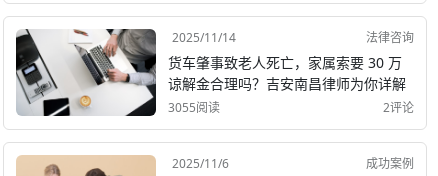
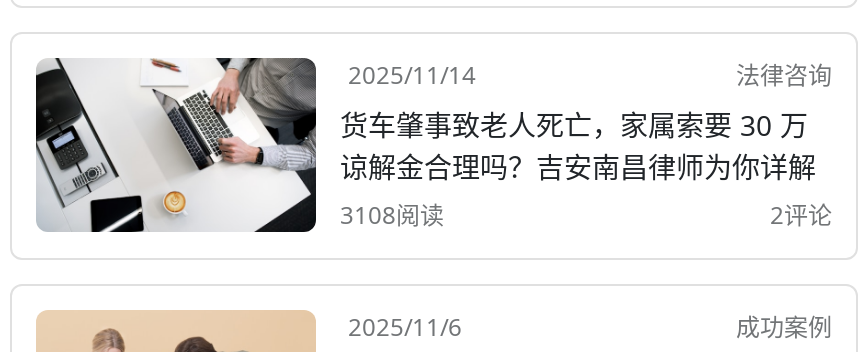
- 3055阅读
+ 3108阅读
